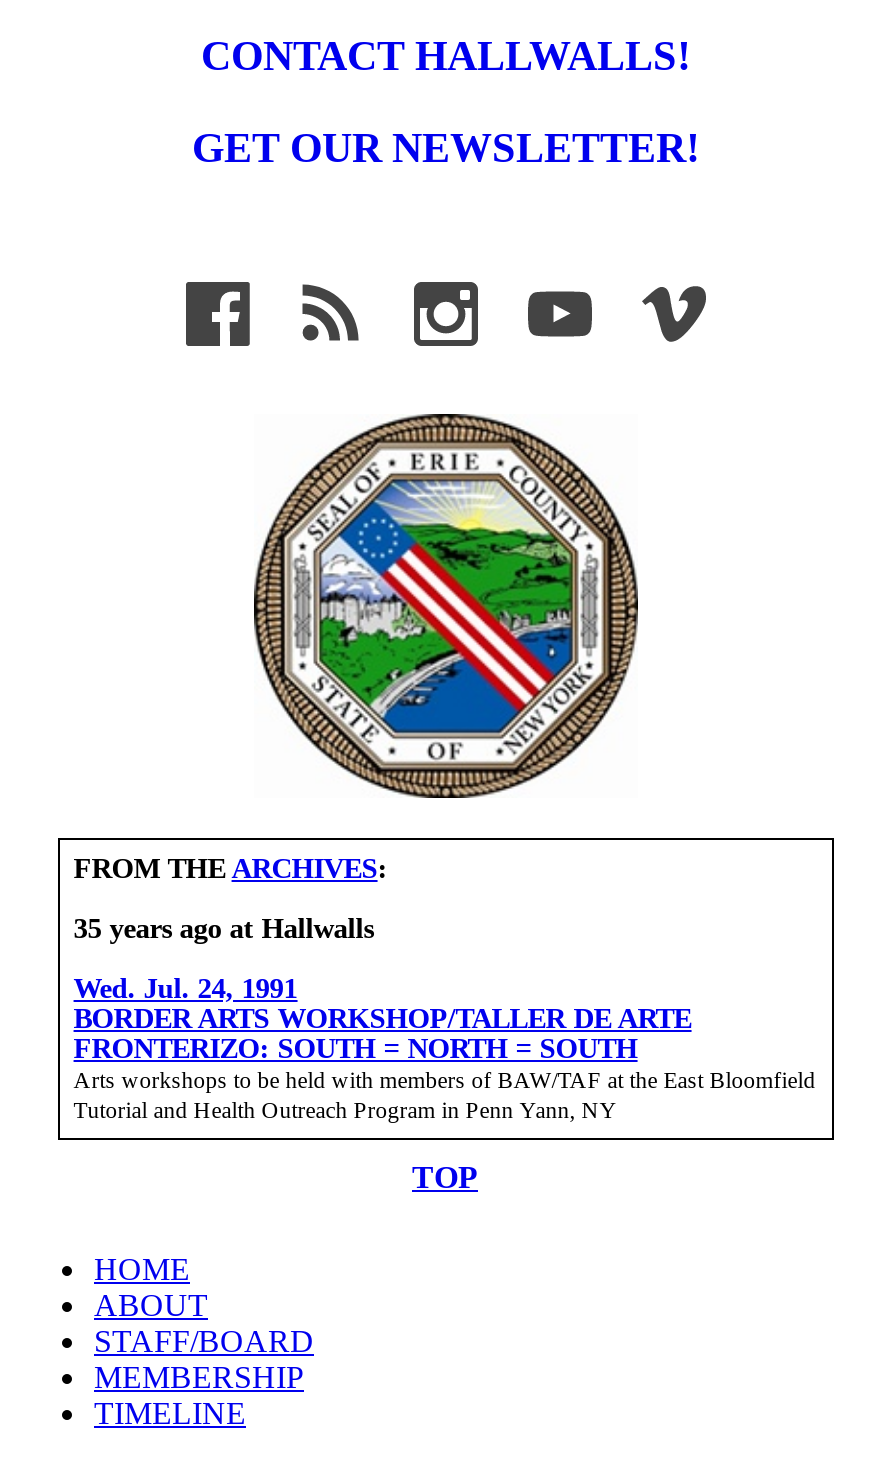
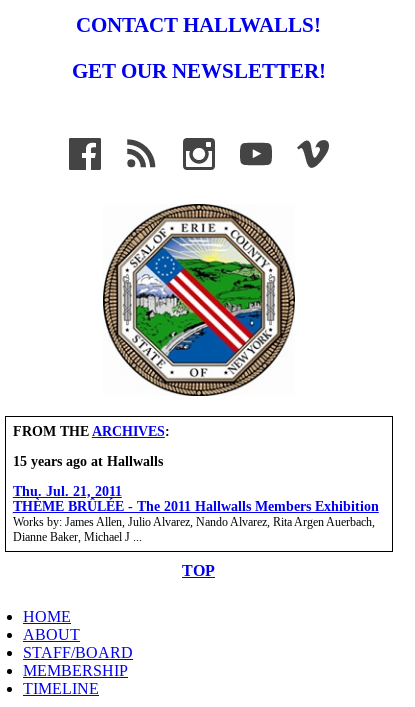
- 35 years ago at Hallwalls
+ 15 years ago at Hallwalls

- Wed. Jul. 24, 1991
- BORDER ARTS WORKSHOP/TALLER DE ARTE
- FRONTERIZO: SOUTH = NORTH = SOUTH
- Arts workshops to be held with members of BAW/TAF at the East Bloomfield
- Tutorial and Health Outreach Program in Penn Yann, NY
+ Thu. Jul. 21, 2011
+ THÈME BRÛLÉE - The 2011 Hallwalls Members Exhibition
+ Works by: James Allen, Julio Alvarez, Nando Alvarez, Rita Argen Auerbach,
+ Dianne Baker, Michael J ...
